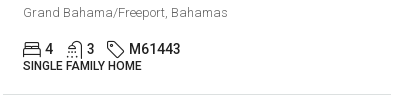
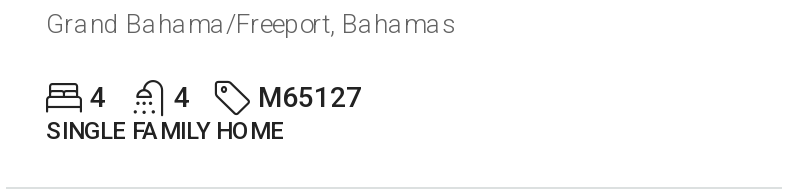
- 3
- M61443
+ 4
+ M65127
